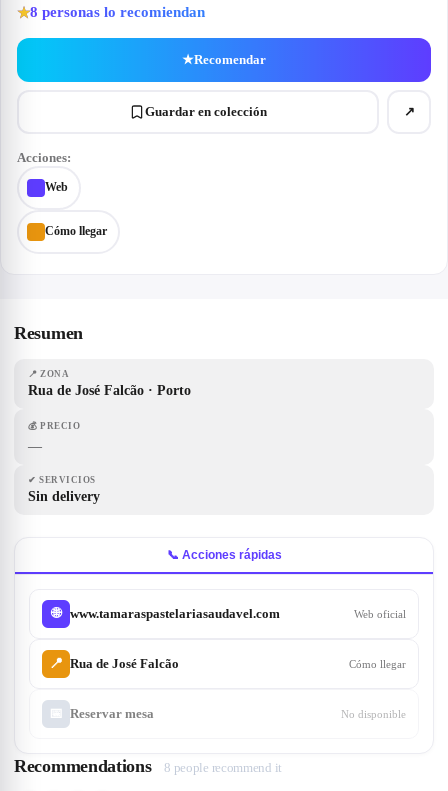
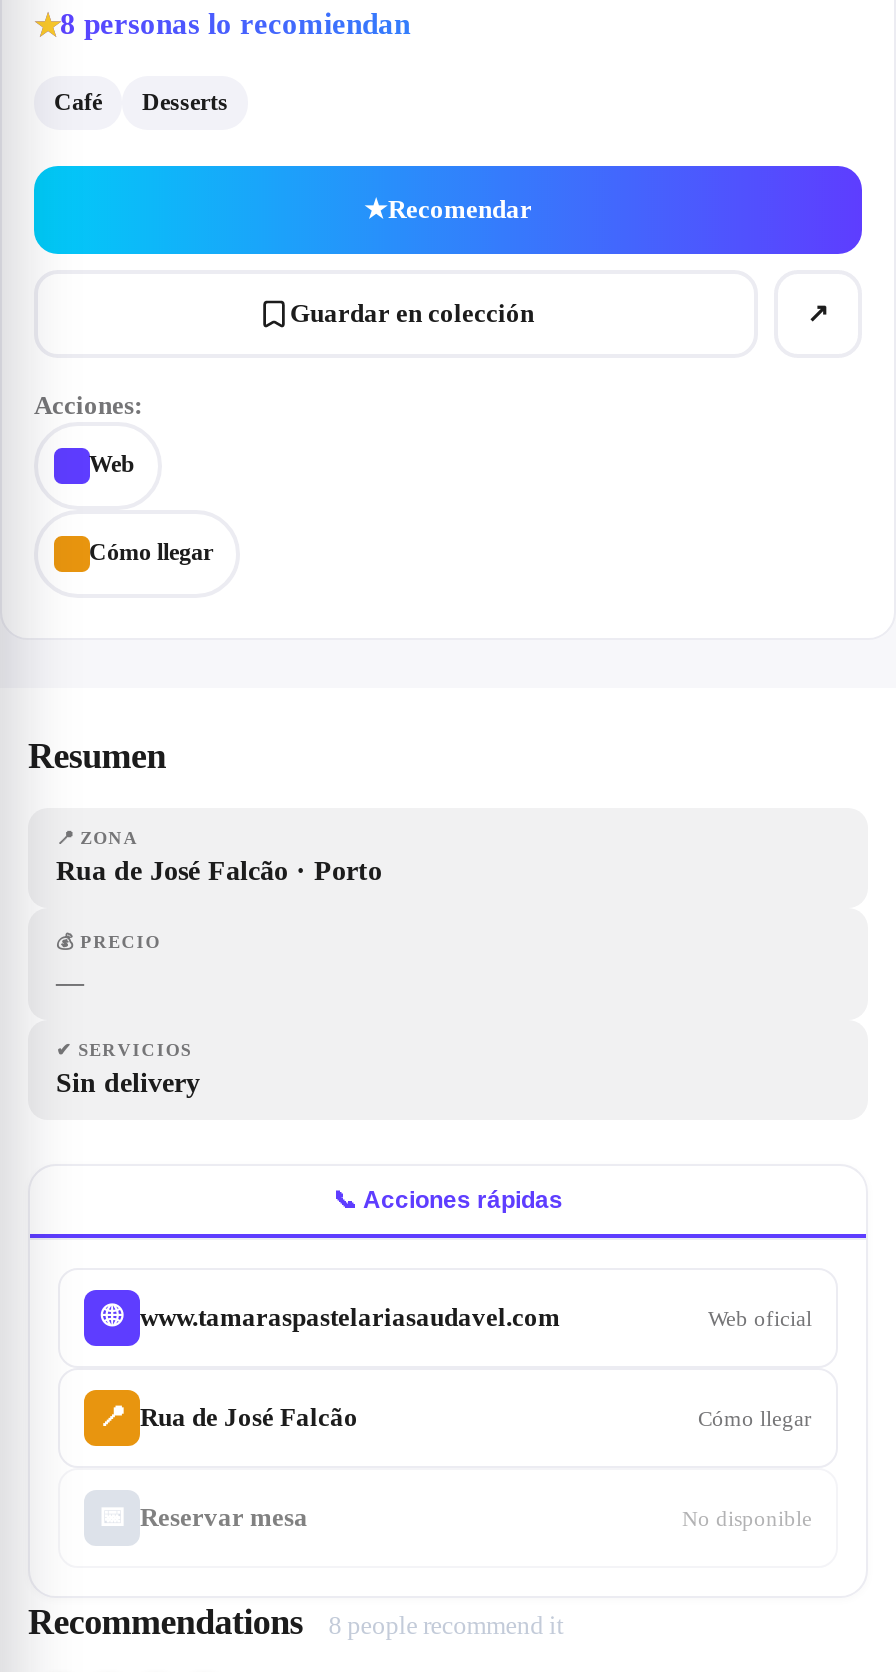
+ Café
+ Desserts
